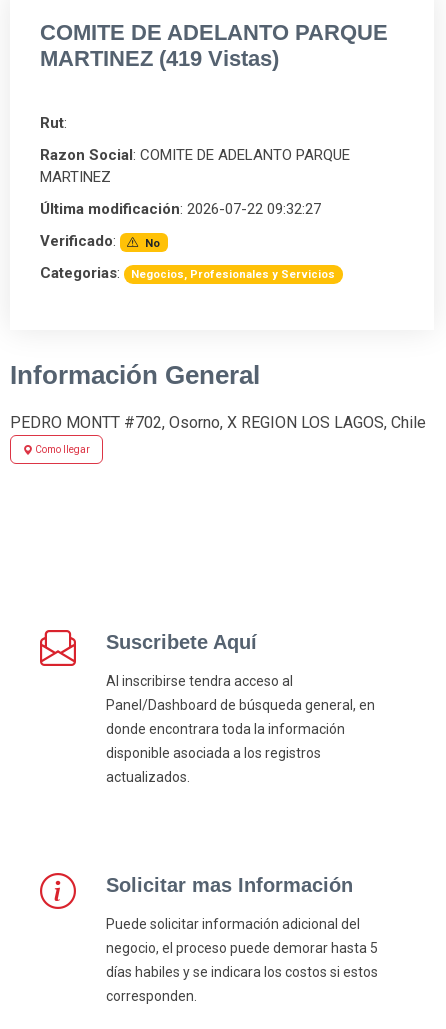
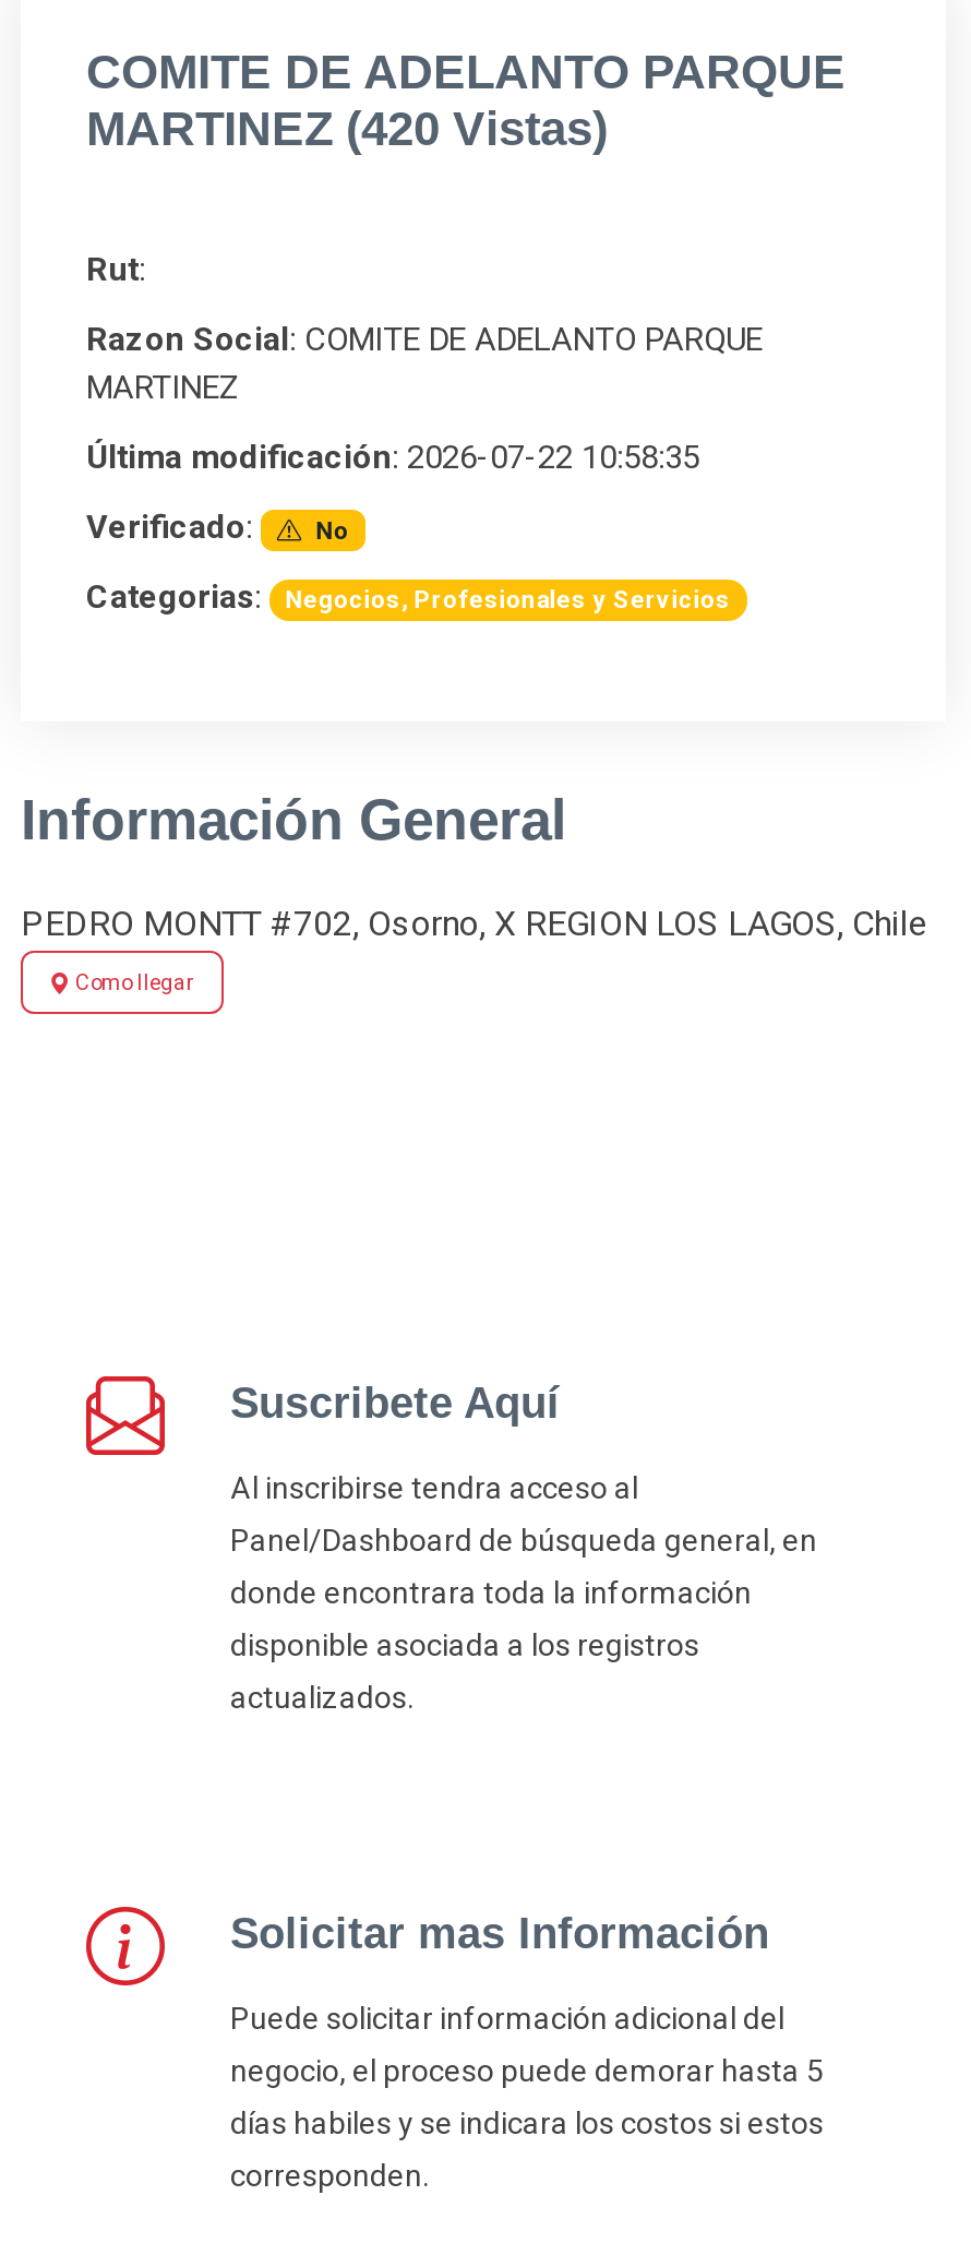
- MARTINEZ (419 Vistas)
+ MARTINEZ (420 Vistas)

- Última modificación: 2026-07-22 09:32:27
+ Última modificación: 2026-07-22 10:58:35
